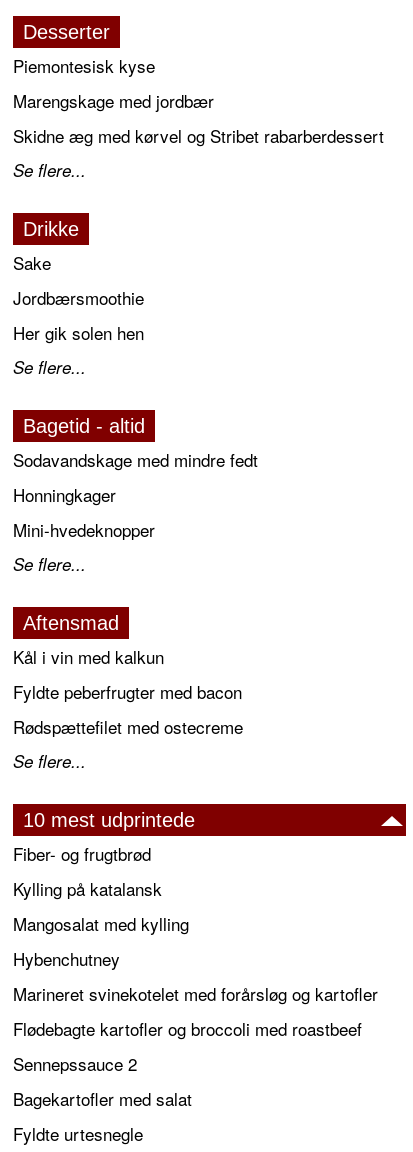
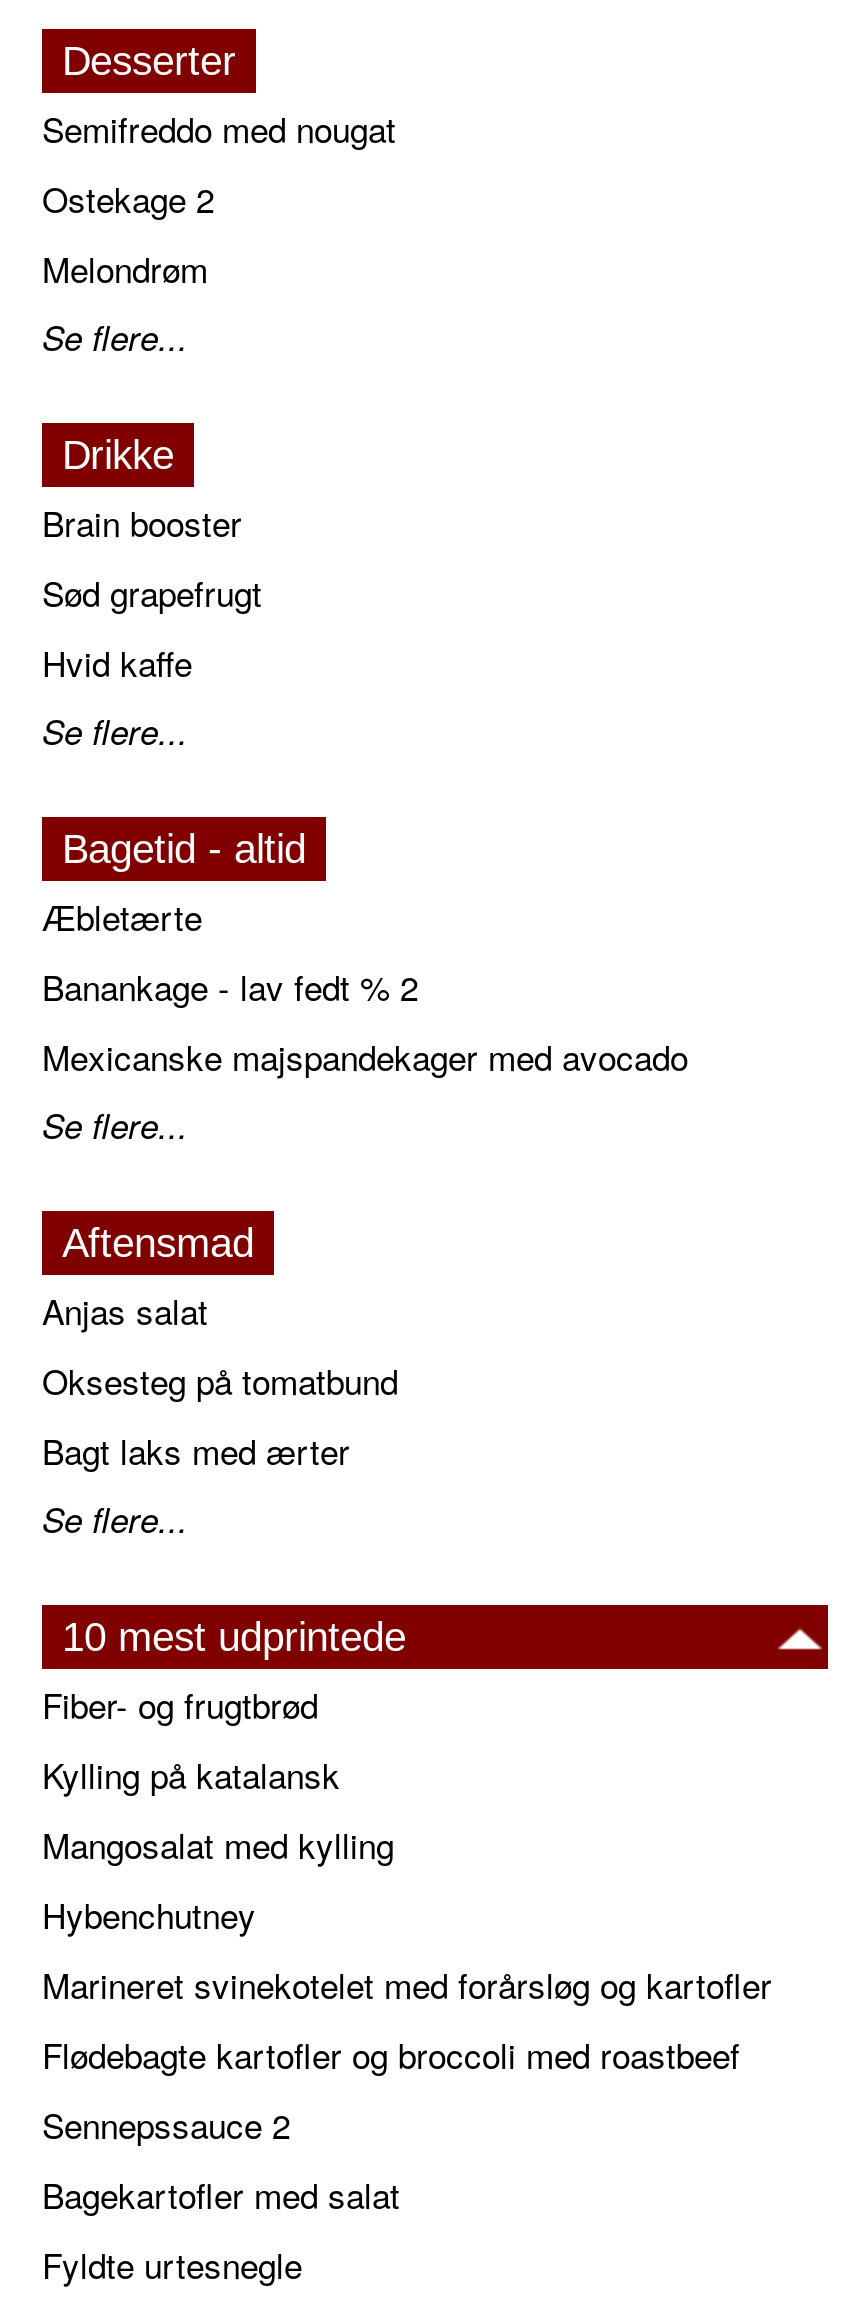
- Piemontesisk kyse
- Marengskage med jordbær
- Skidne æg med kørvel og Stribet rabarberdessert
+ Semifreddo med nougat
+ Ostekage 2
+ Melondrøm

- Sake
- Jordbærsmoothie
- Her gik solen hen
+ Brain booster
+ Sød grapefrugt
+ Hvid kaffe

- Sodavandskage med mindre fedt
- Honningkager
- Mini-hvedeknopper
+ Æbletærte
+ Banankage - lav fedt % 2
+ Mexicanske majspandekager med avocado

- Kål i vin med kalkun
- Fyldte peberfrugter med bacon
- Rødspættefilet med ostecreme
+ Anjas salat
+ Oksesteg på tomatbund
+ Bagt laks med ærter
